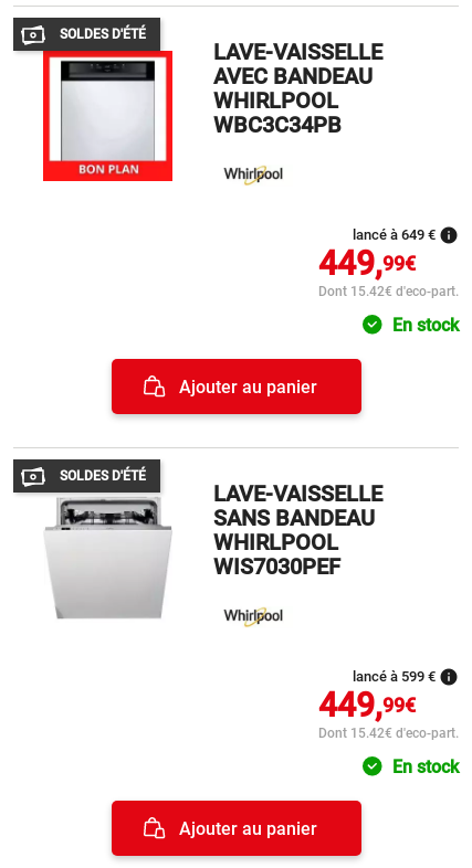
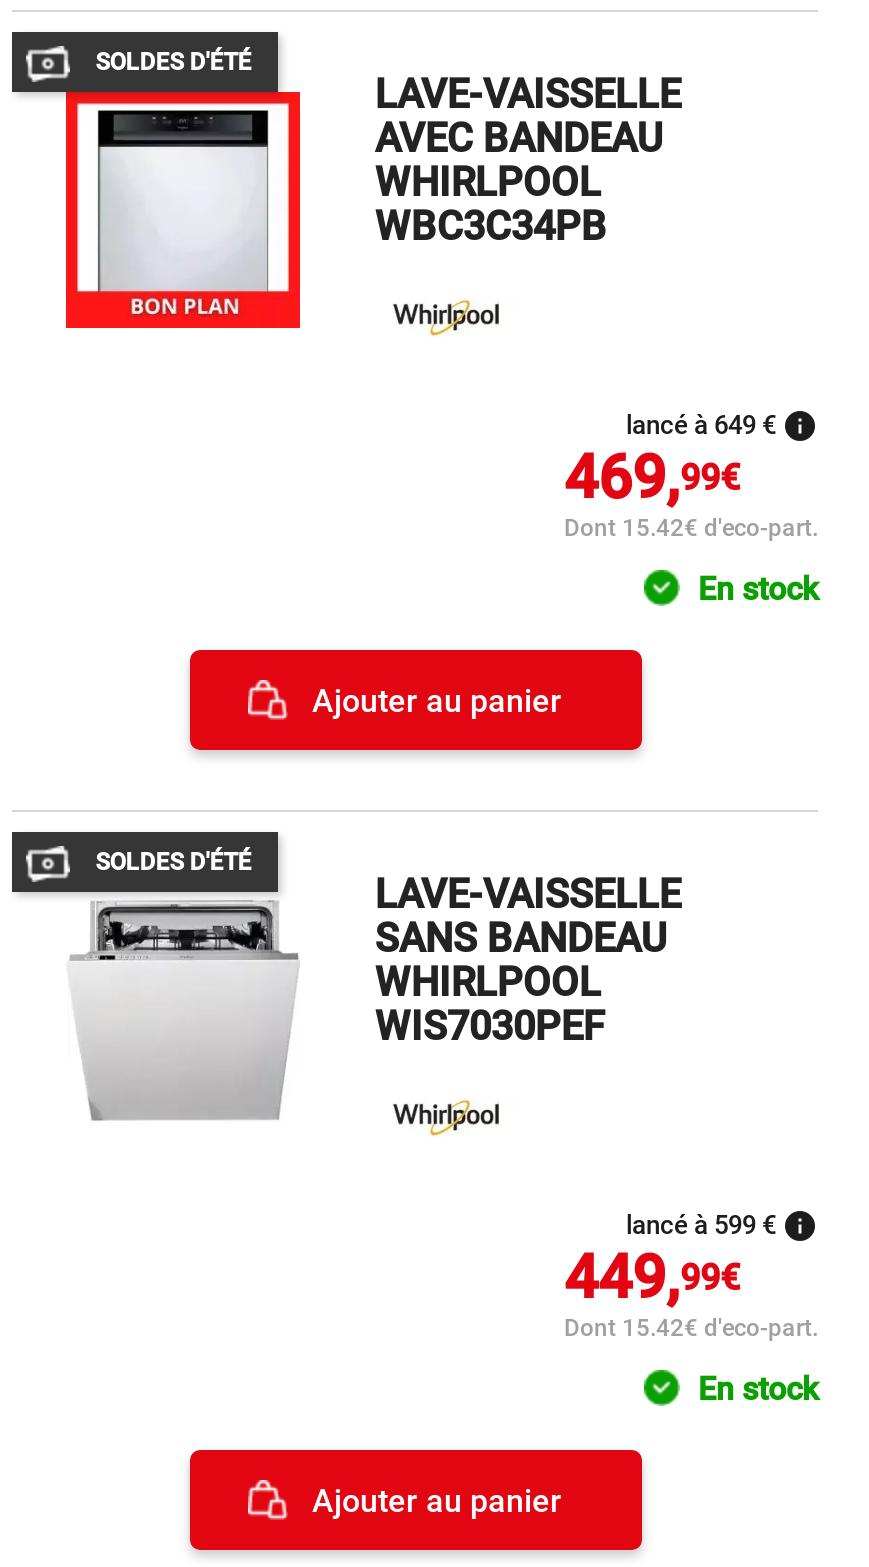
- 449,99€
+ 469,99€
